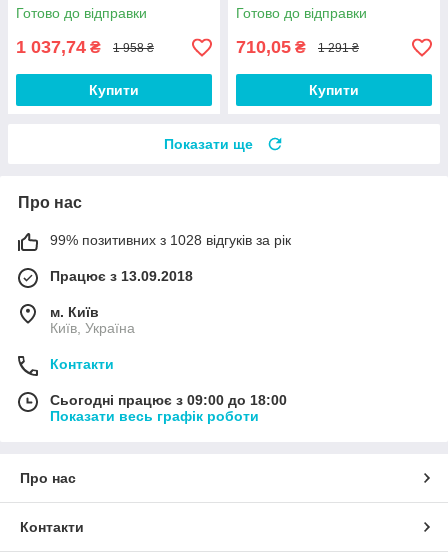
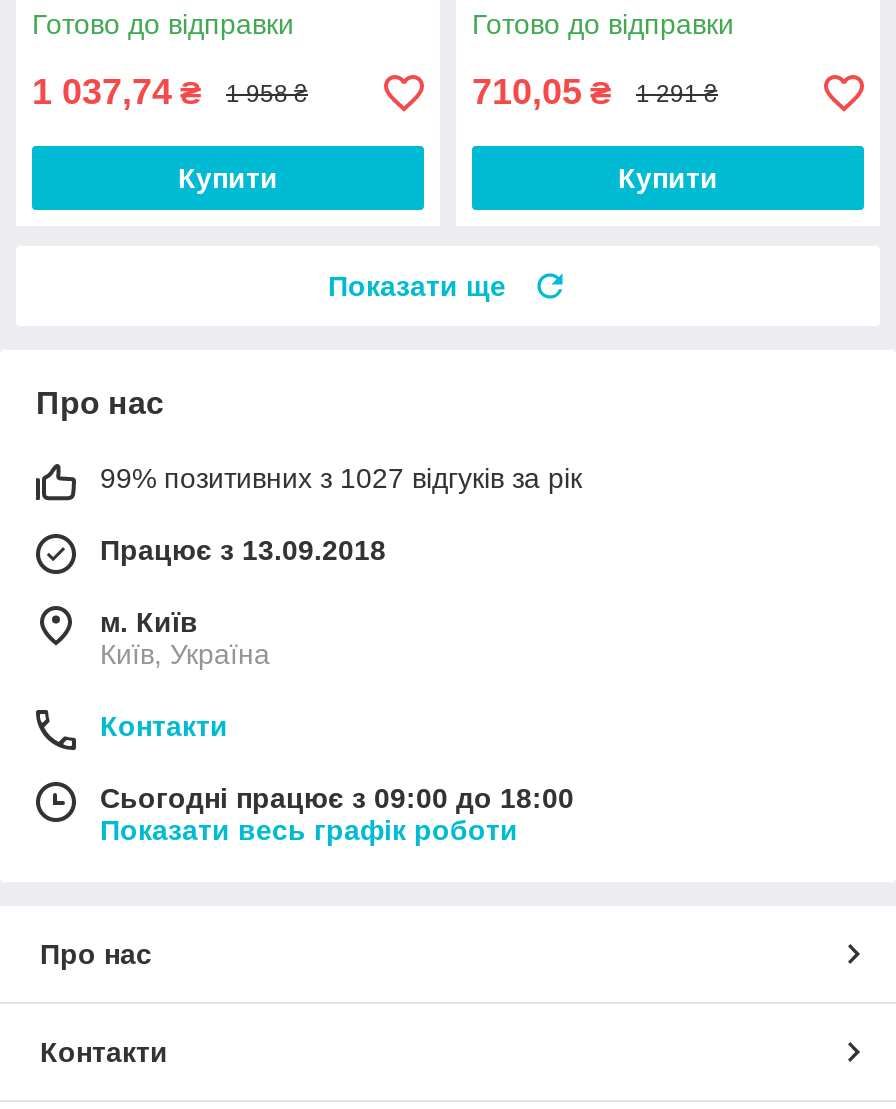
- 99% позитивних з 1028 відгуків за рік
+ 99% позитивних з 1027 відгуків за рік
